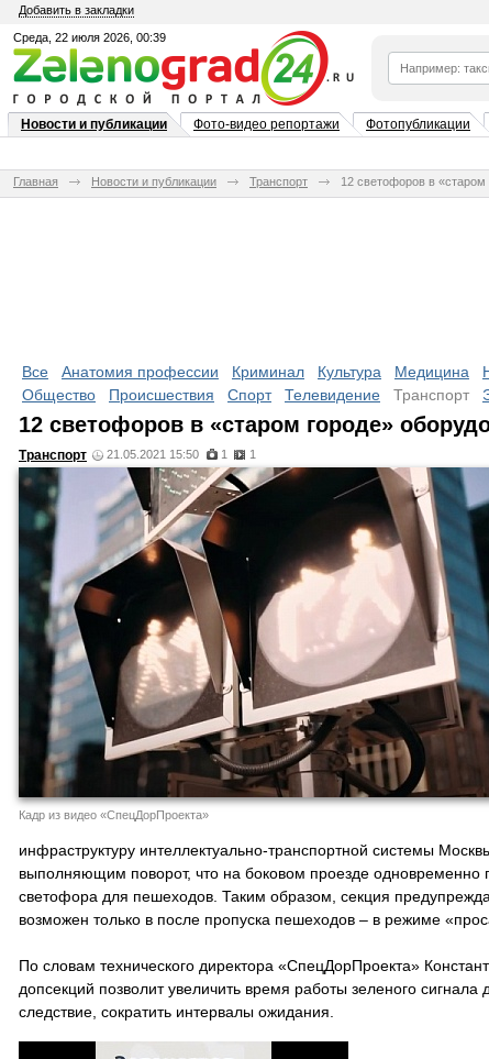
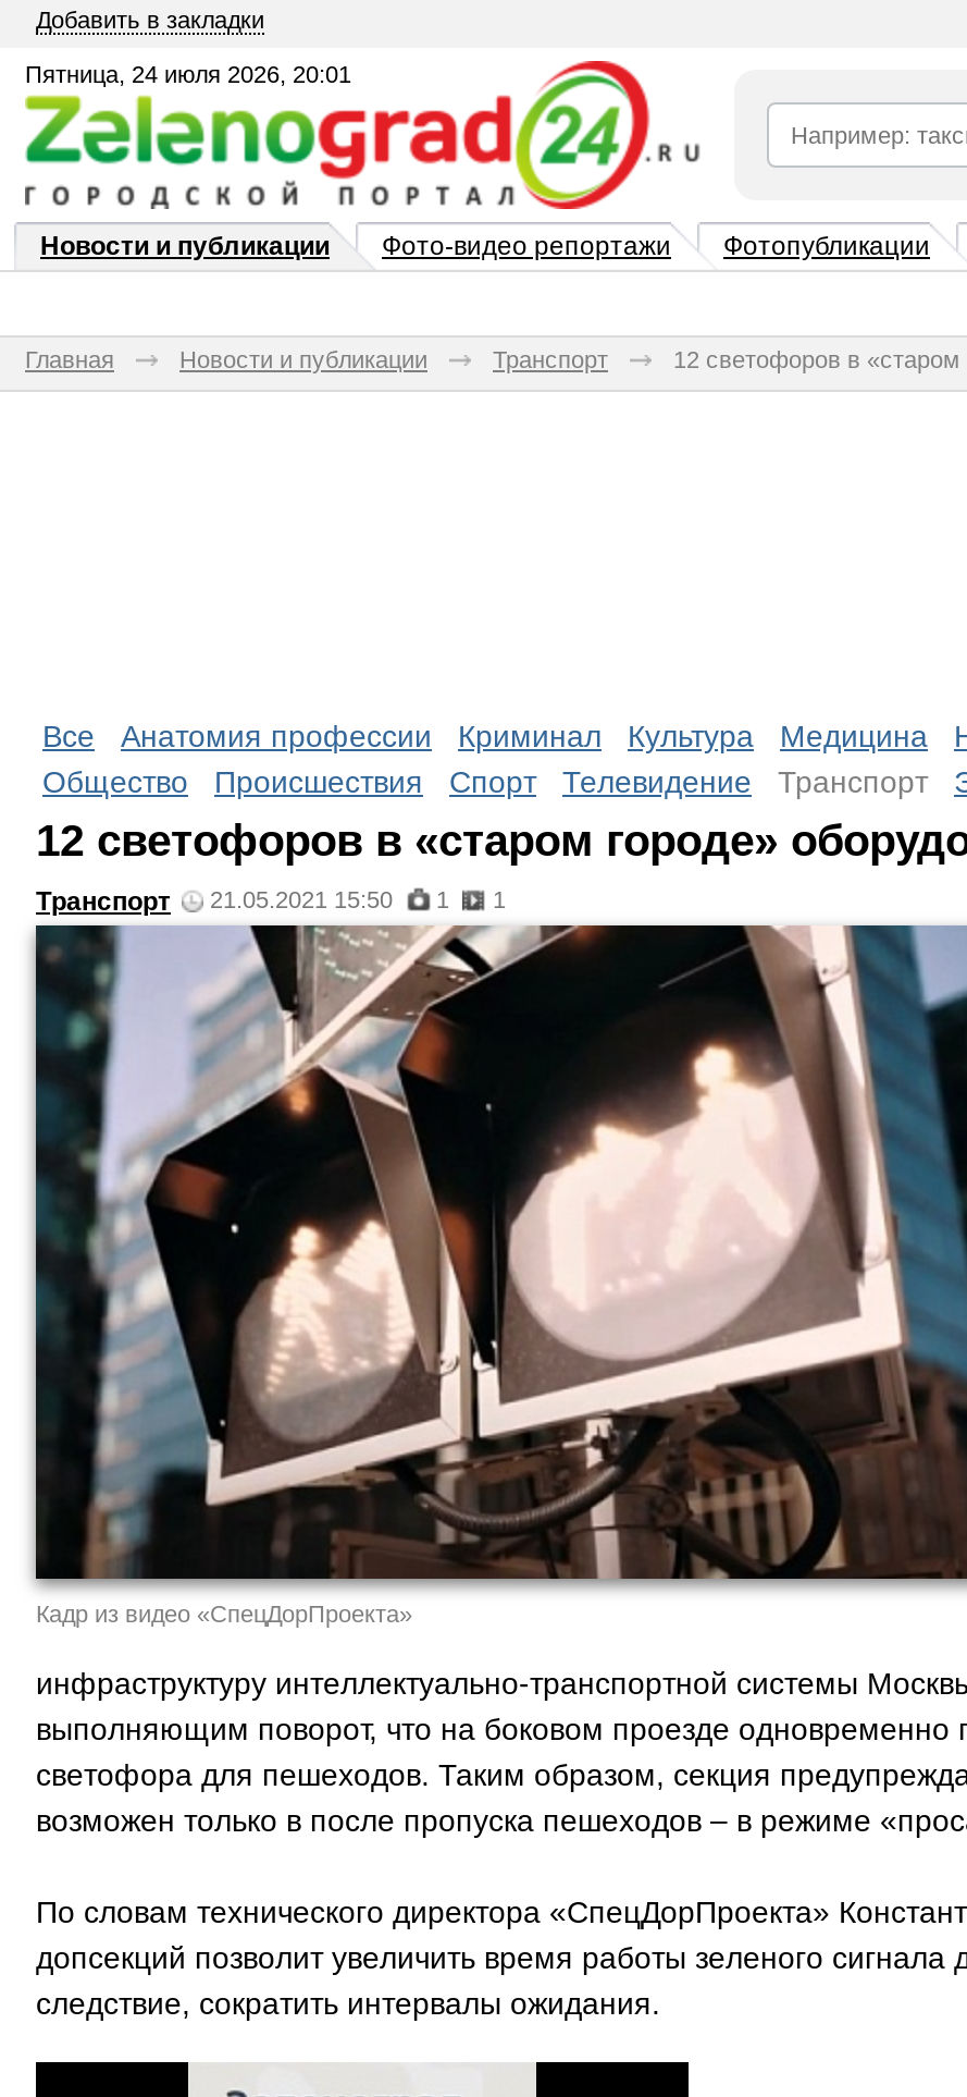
- Среда, 22 июля 2026, 00:39
+ Пятница, 24 июля 2026, 20:01
